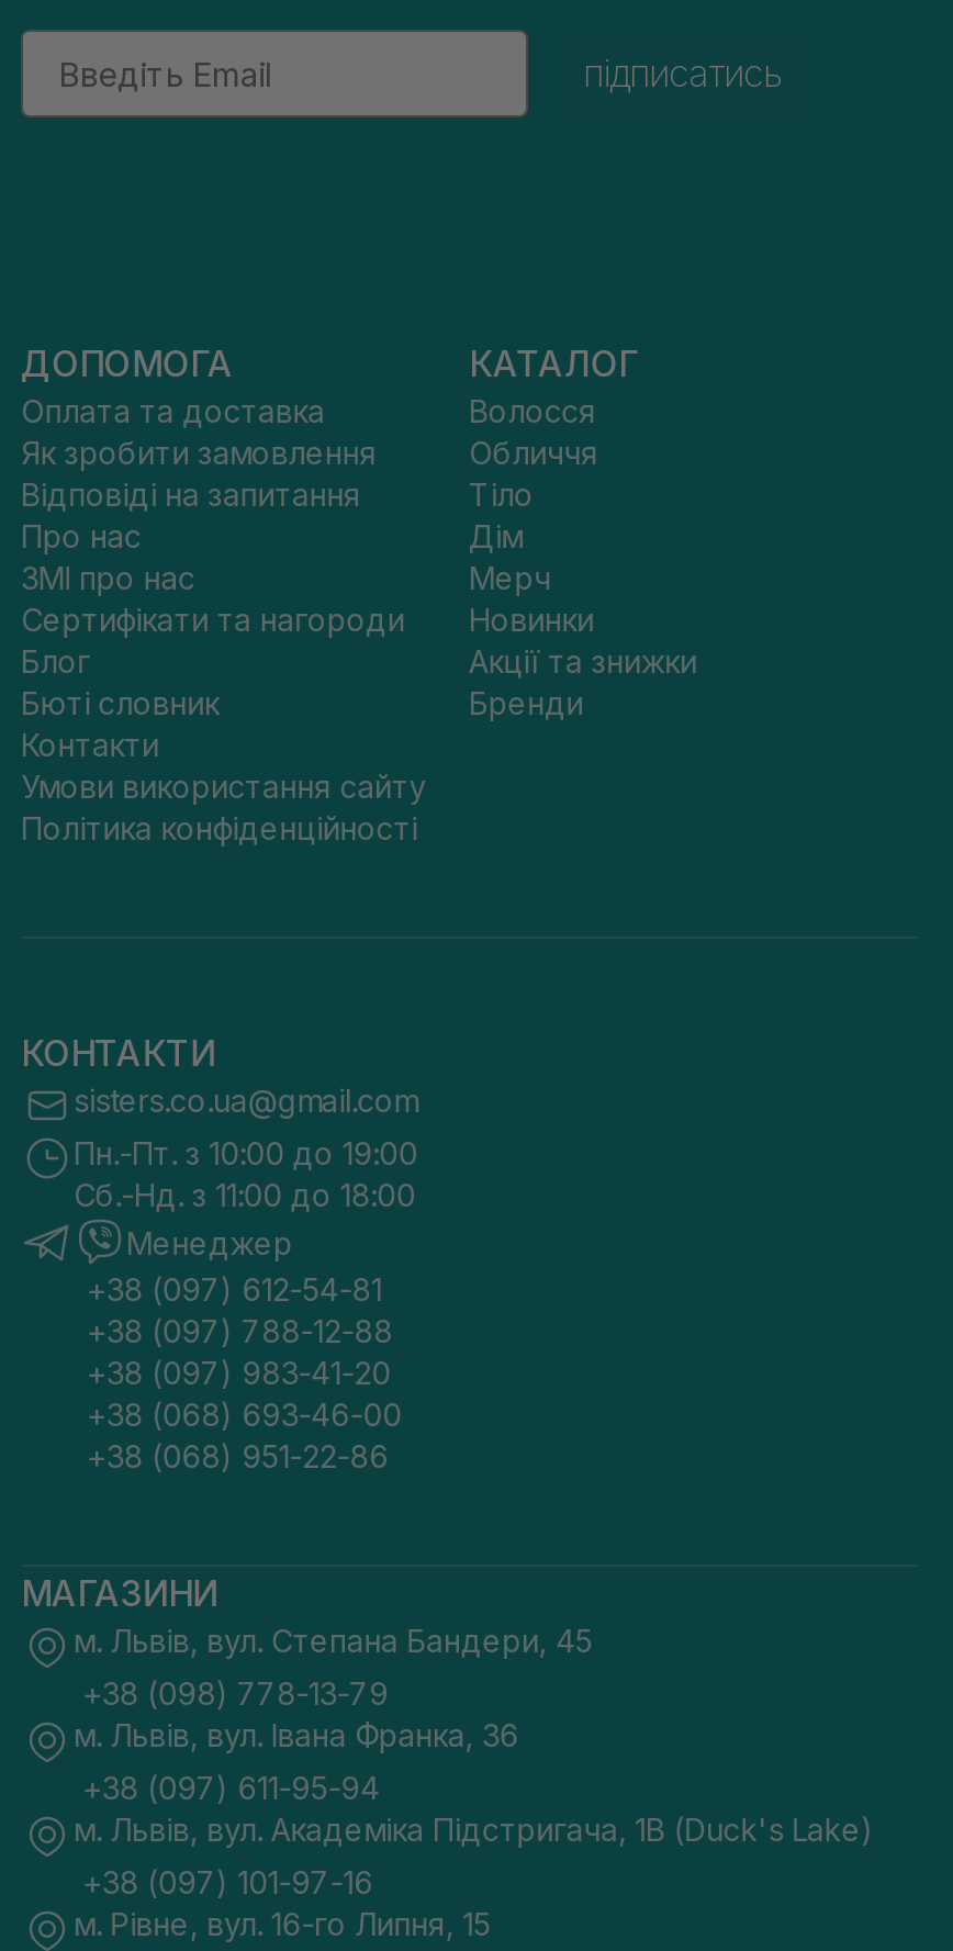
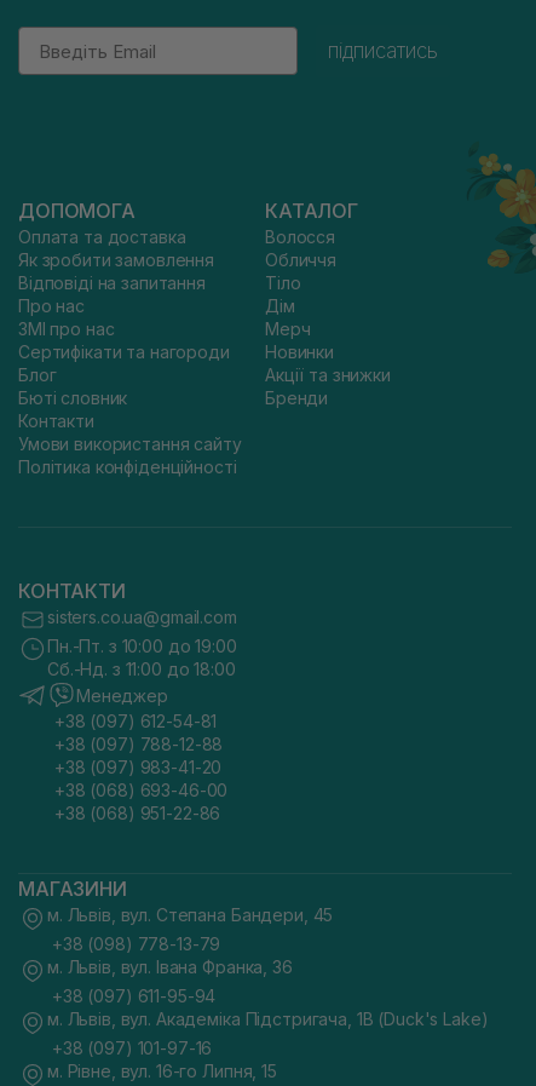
+ [image]
